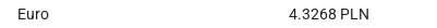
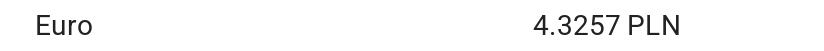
- 4.3268 PLN
+ 4.3257 PLN
